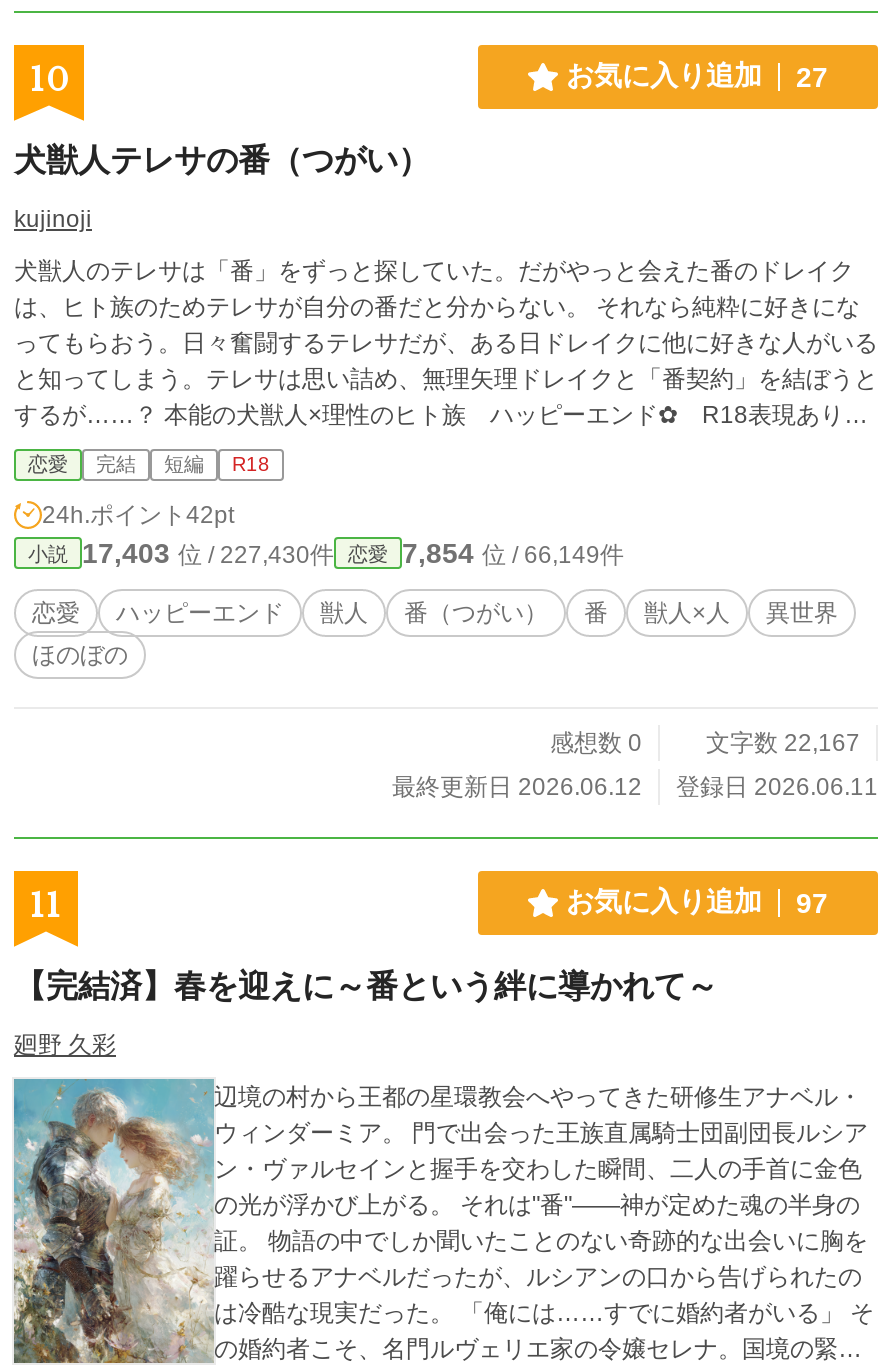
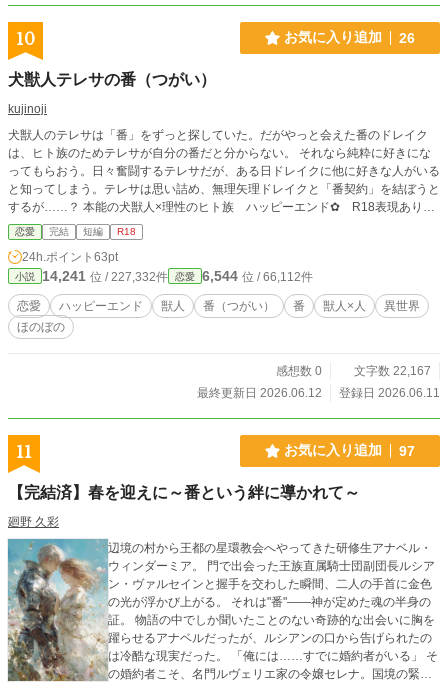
- お気に入り追加 27
+ お気に入り追加 26

- 24h.ポイント42pt
+ 24h.ポイント63pt

- 17,403位 / 227,430件
+ 14,241位 / 227,332件

- 7,854位 / 66,149件
+ 6,544位 / 66,112件
